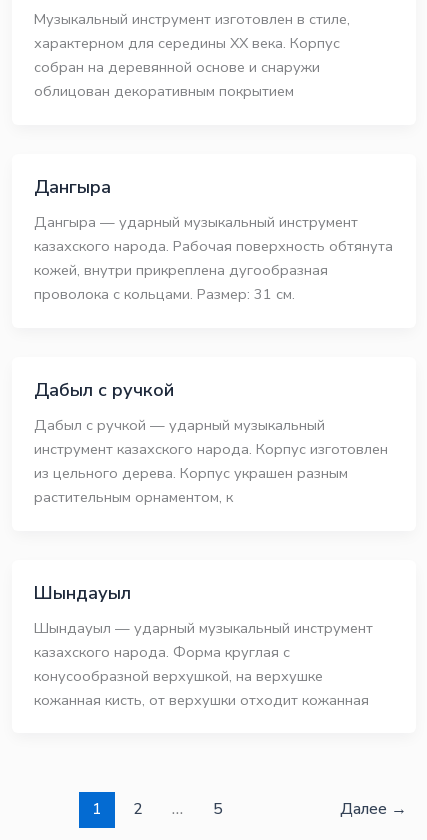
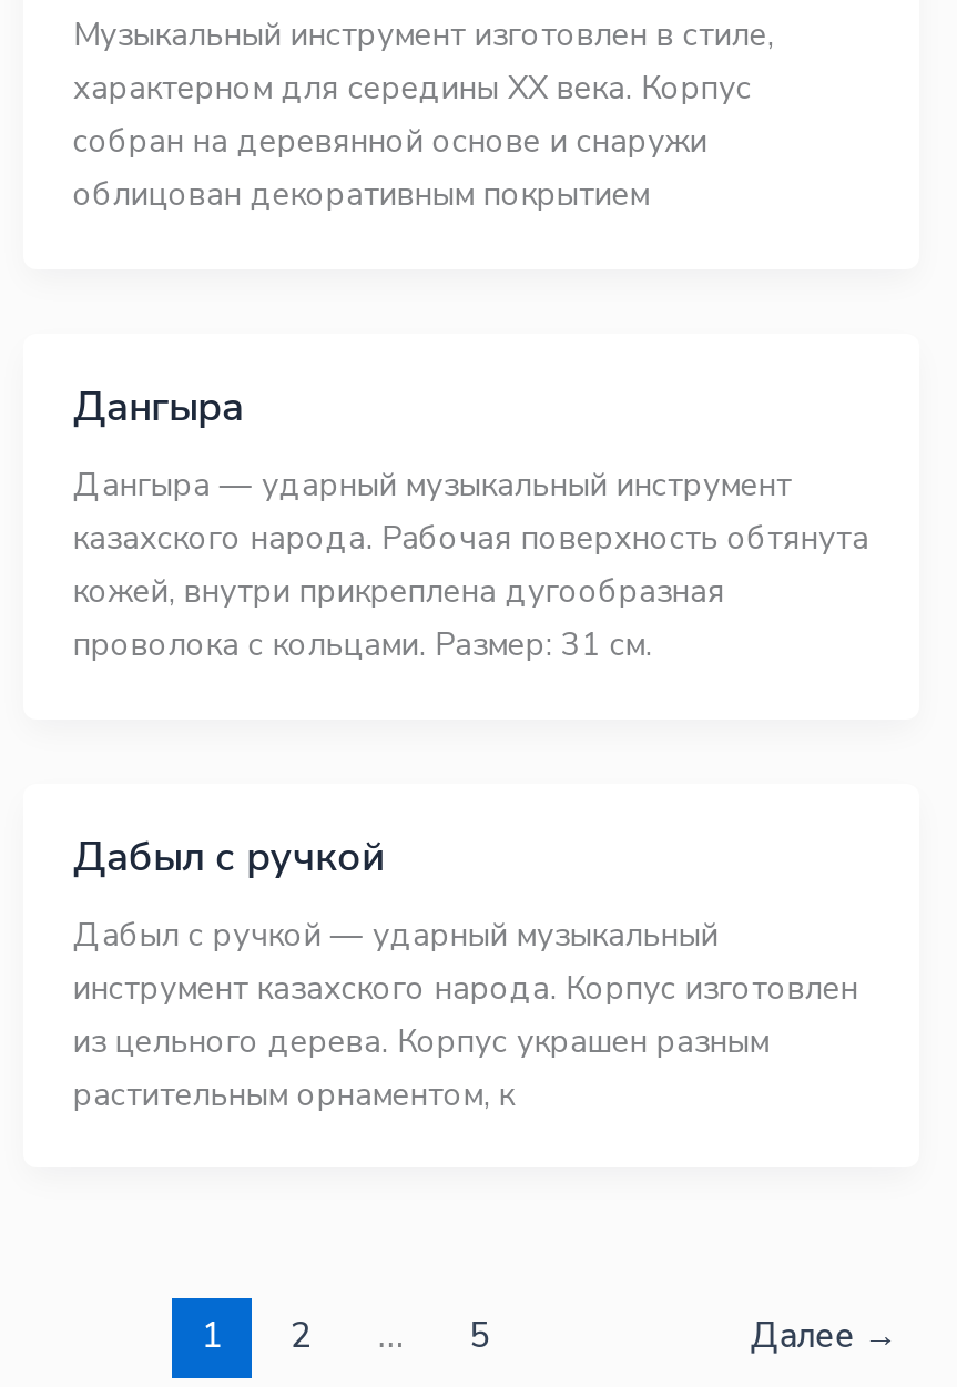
- Шындауыл
- Шындауыл — ударный музыкальный инструмент
- казахского народа. Форма круглая с
- конусообразной верхушкой, на верхушке
- кожанная кисть, от верхушки отходит кожанная
